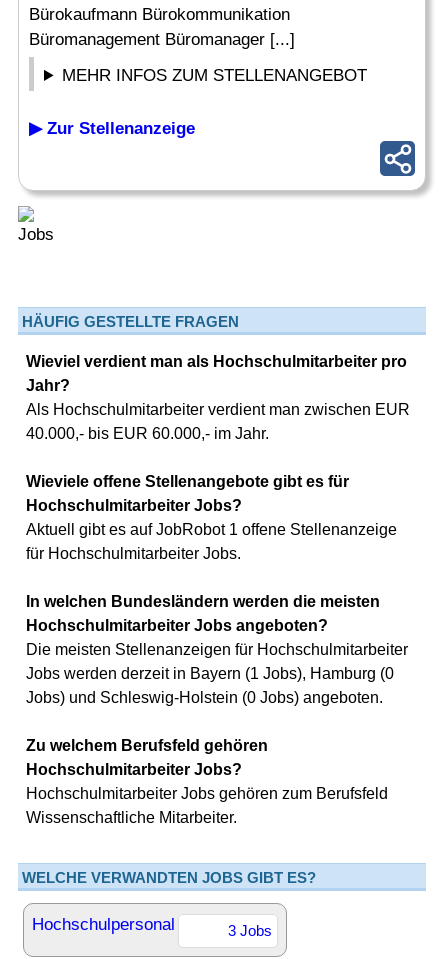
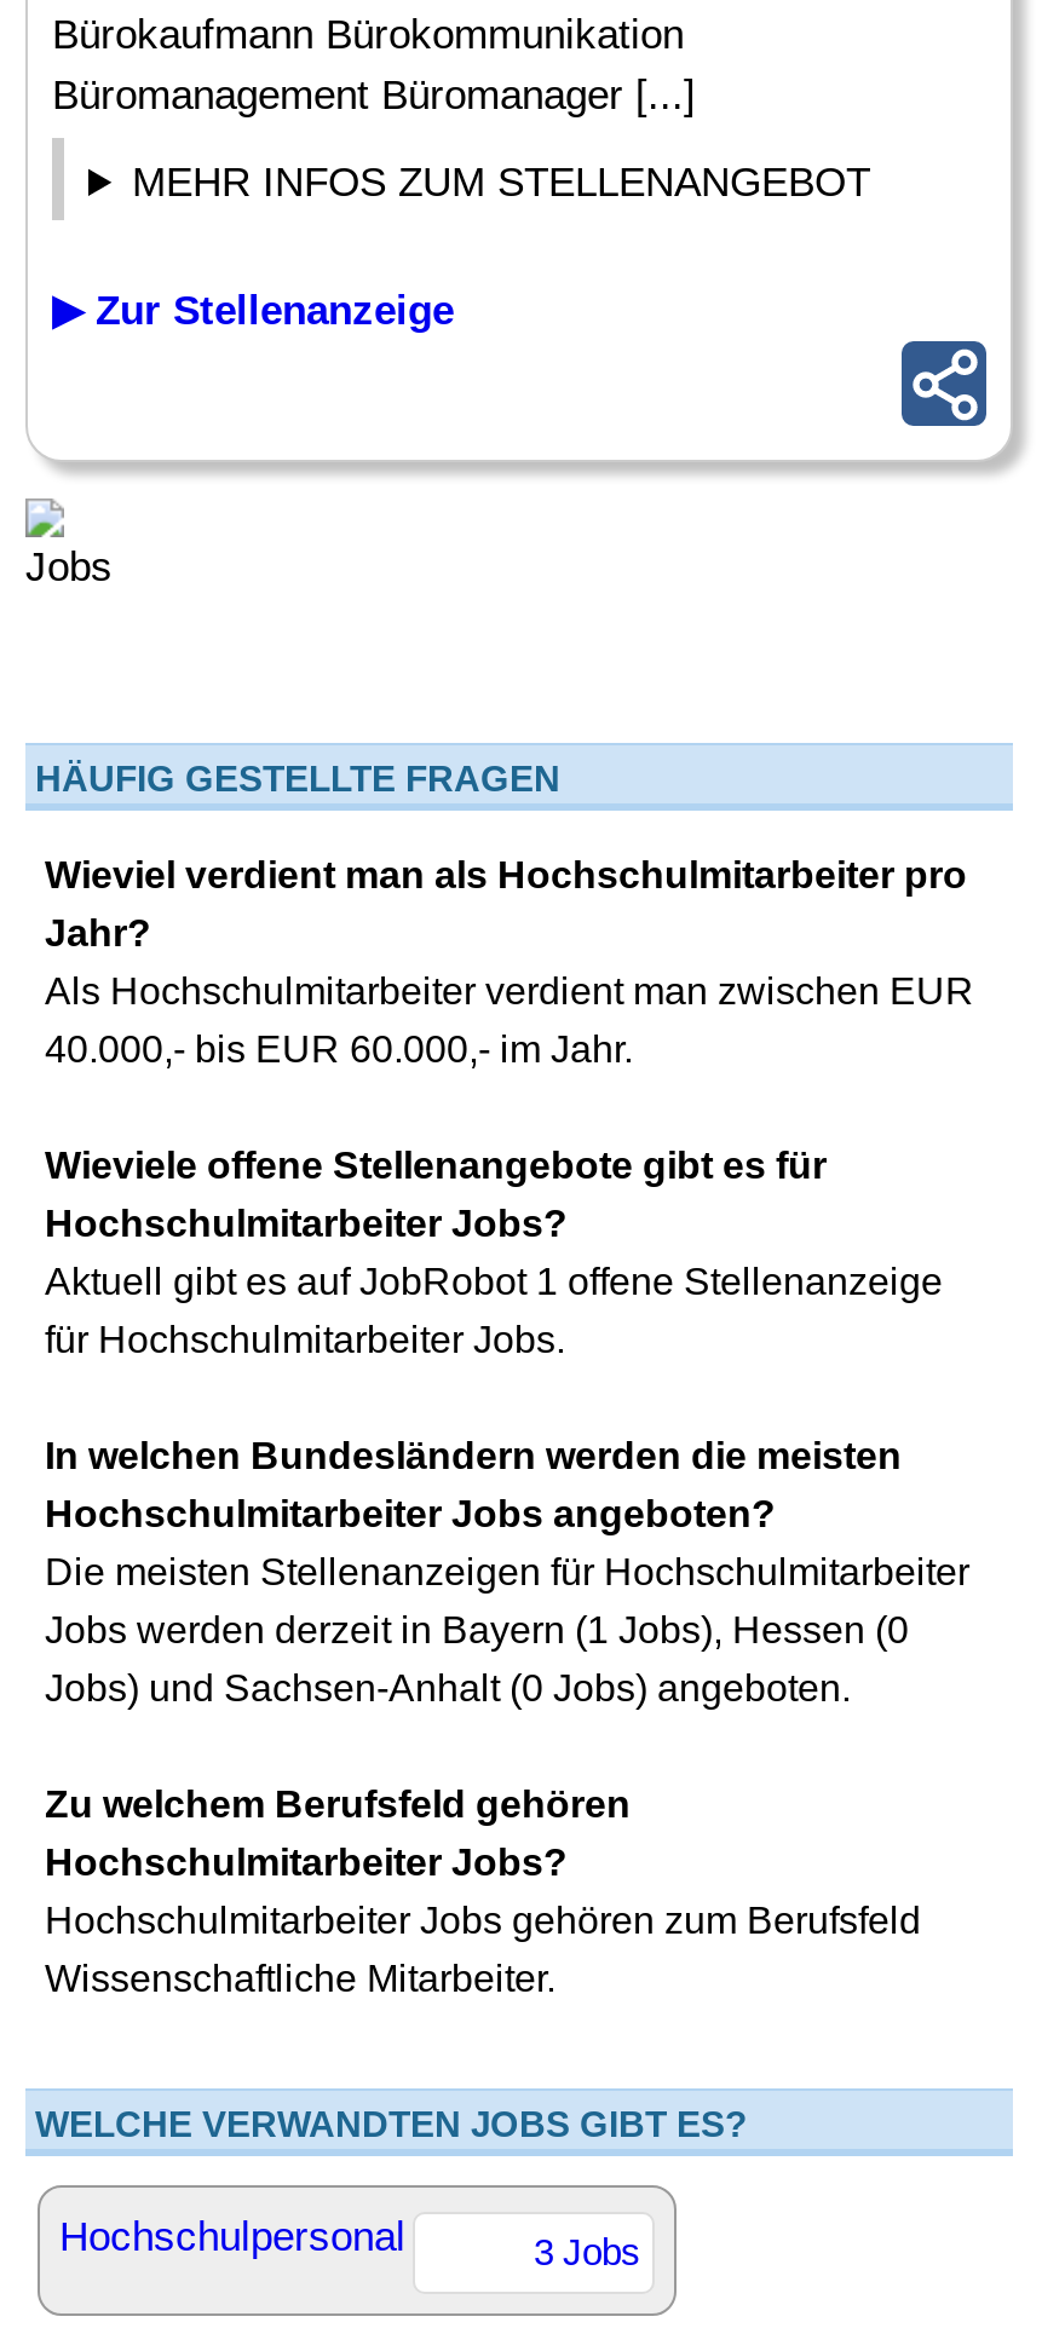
- Jobs werden derzeit in Bayern (1 Jobs), Hamburg (0
+ Jobs werden derzeit in Bayern (1 Jobs), Hessen (0

- Jobs) und Schleswig-Holstein (0 Jobs) angeboten.
+ Jobs) und Sachsen-Anhalt (0 Jobs) angeboten.
